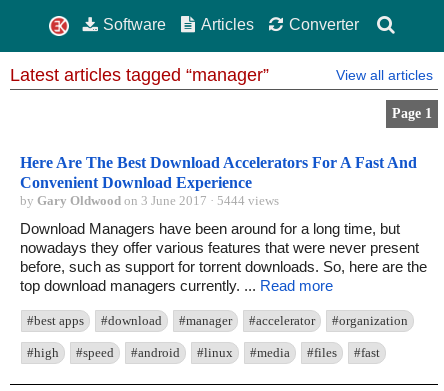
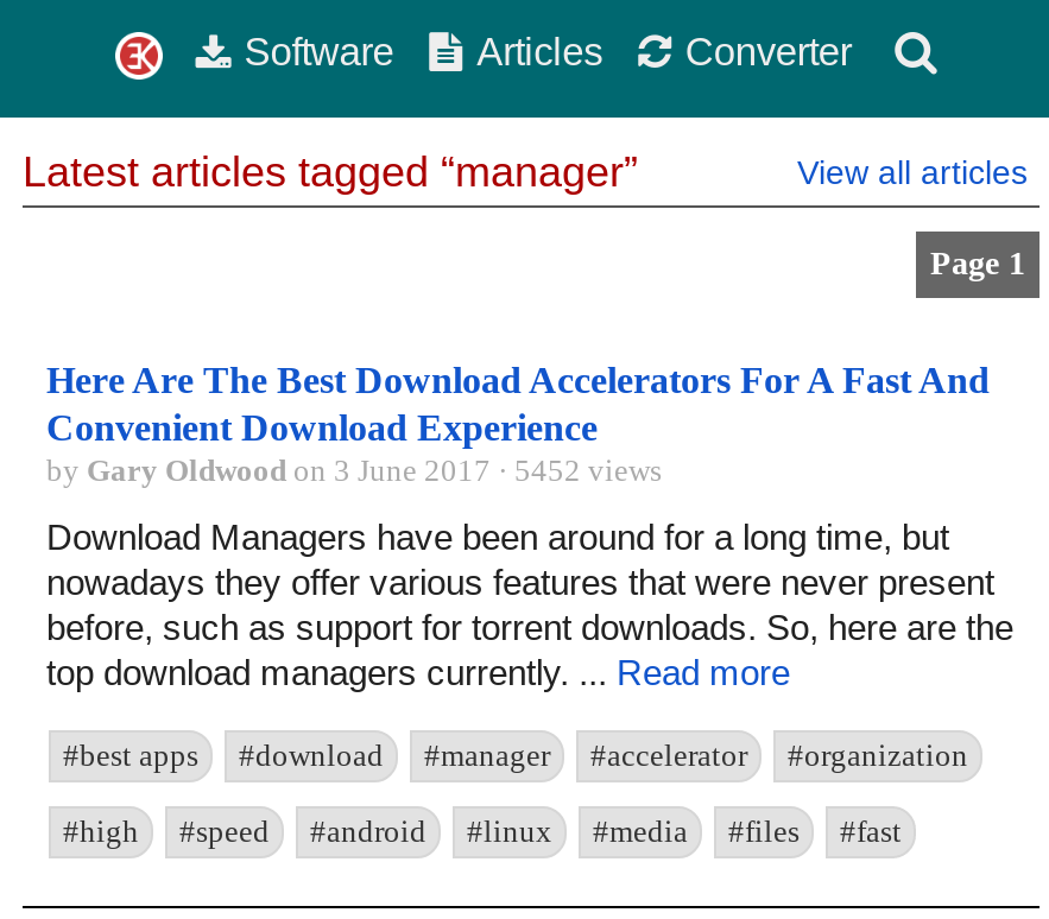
- by Gary Oldwood on 3 June 2017 · 5444 views
+ by Gary Oldwood on 3 June 2017 · 5452 views
